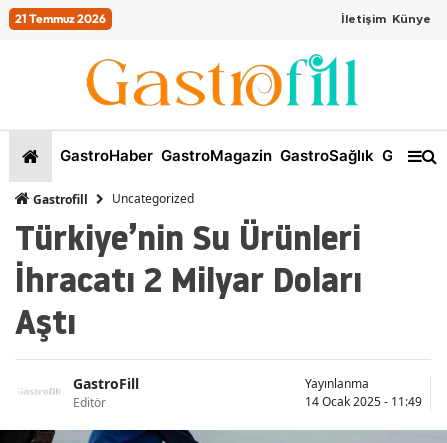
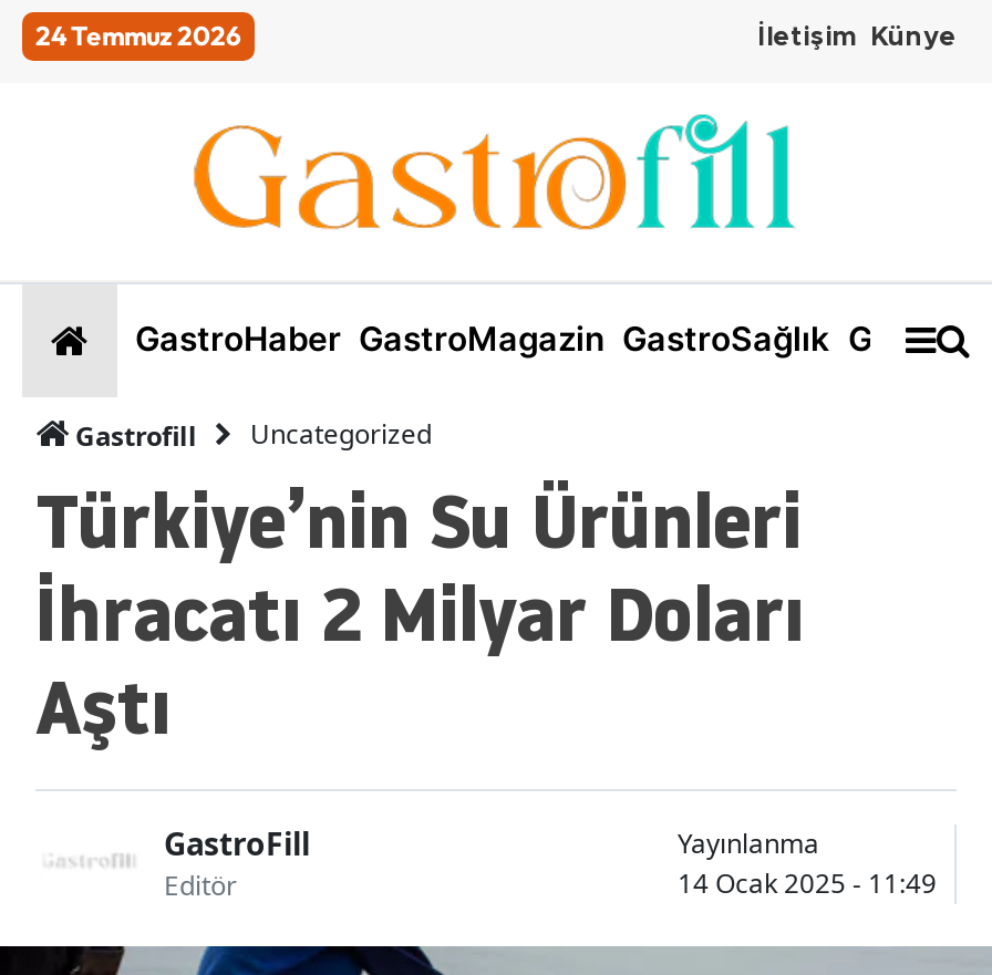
- 21 Temmuz 2026
+ 24 Temmuz 2026
